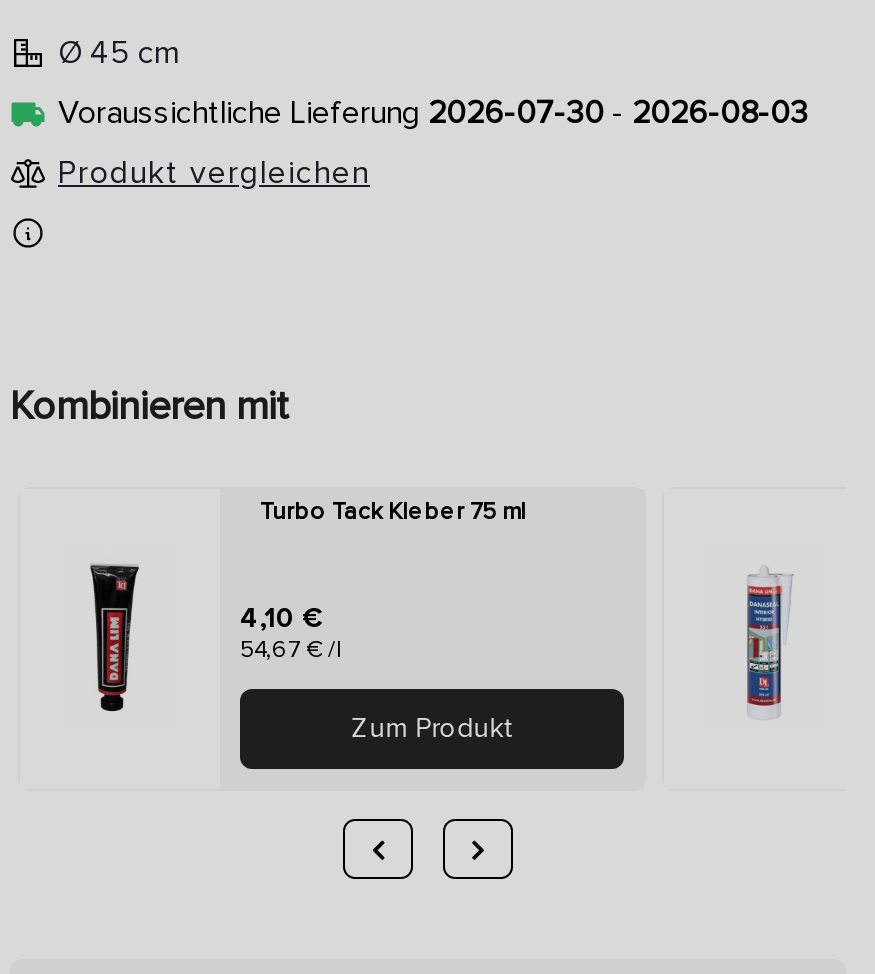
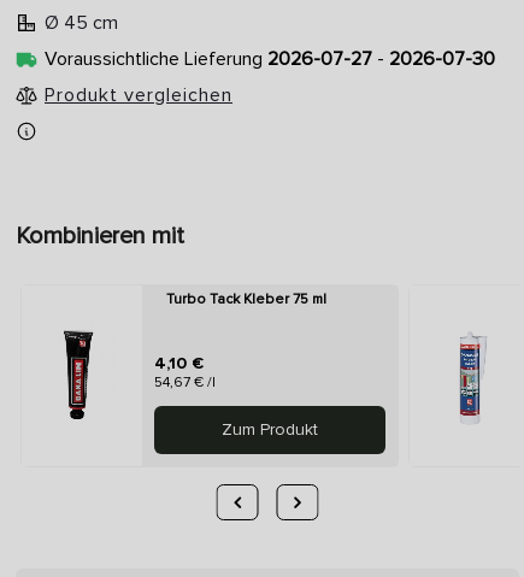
- Voraussichtliche Lieferung 2026-07-30 - 2026-08-03
+ Voraussichtliche Lieferung 2026-07-27 - 2026-07-30
